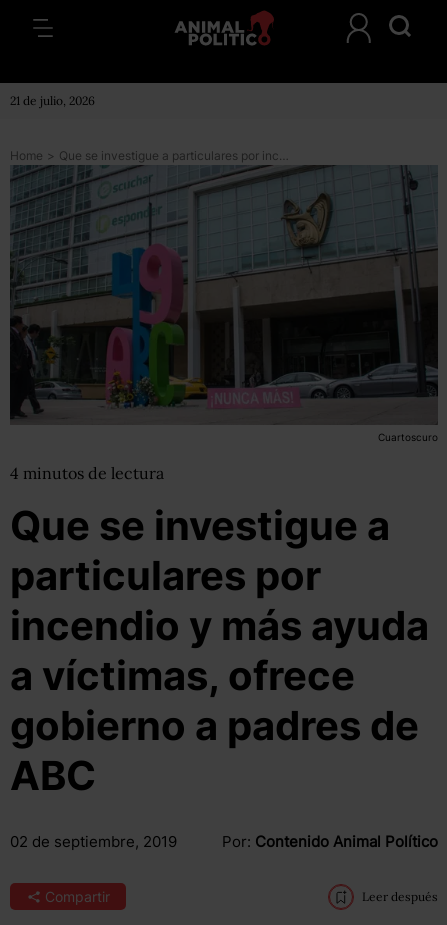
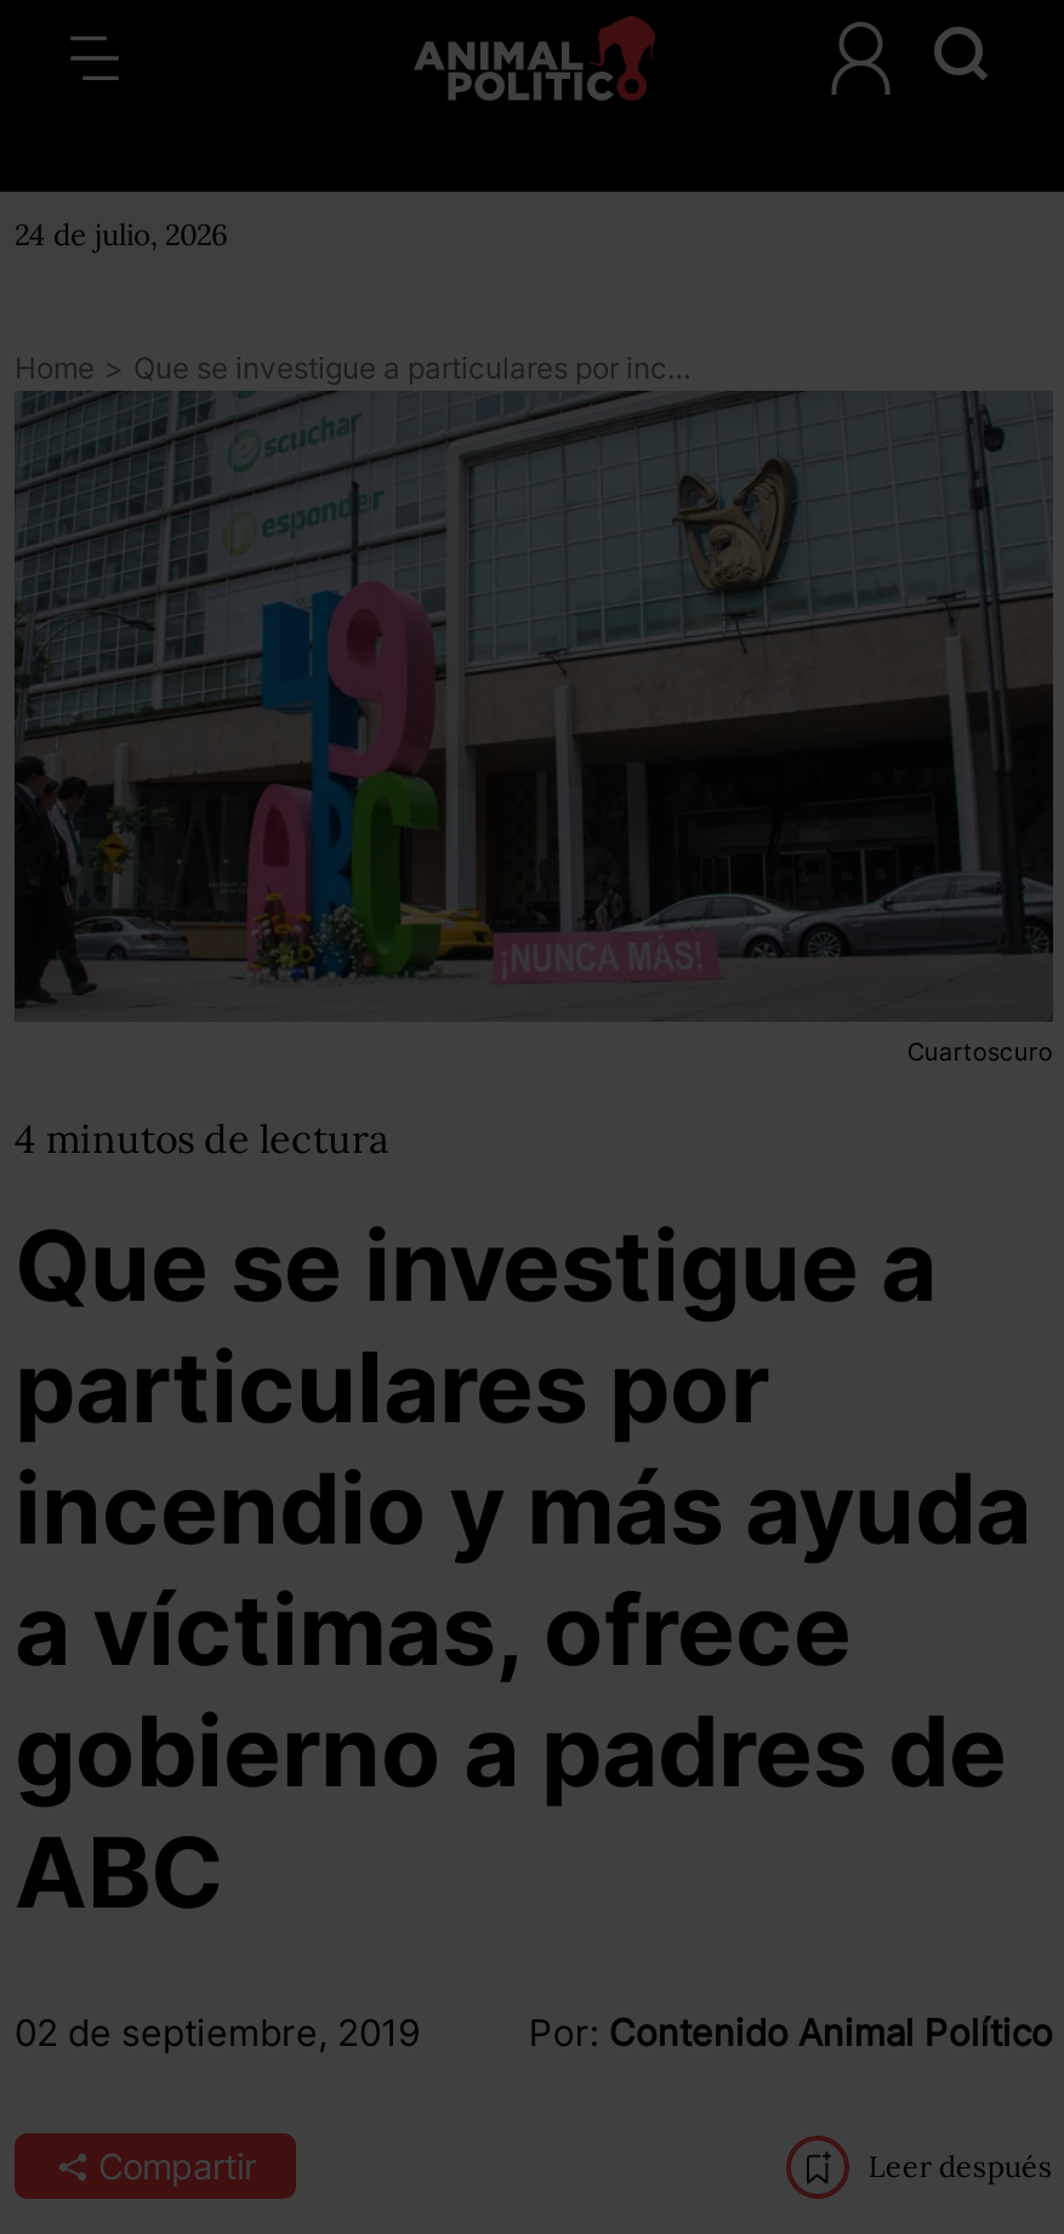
- 21 de julio, 2026
+ 24 de julio, 2026
